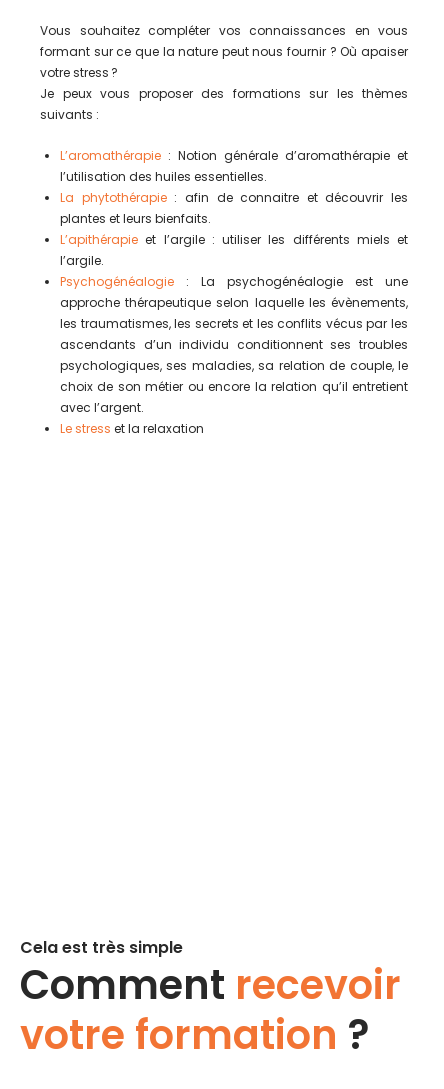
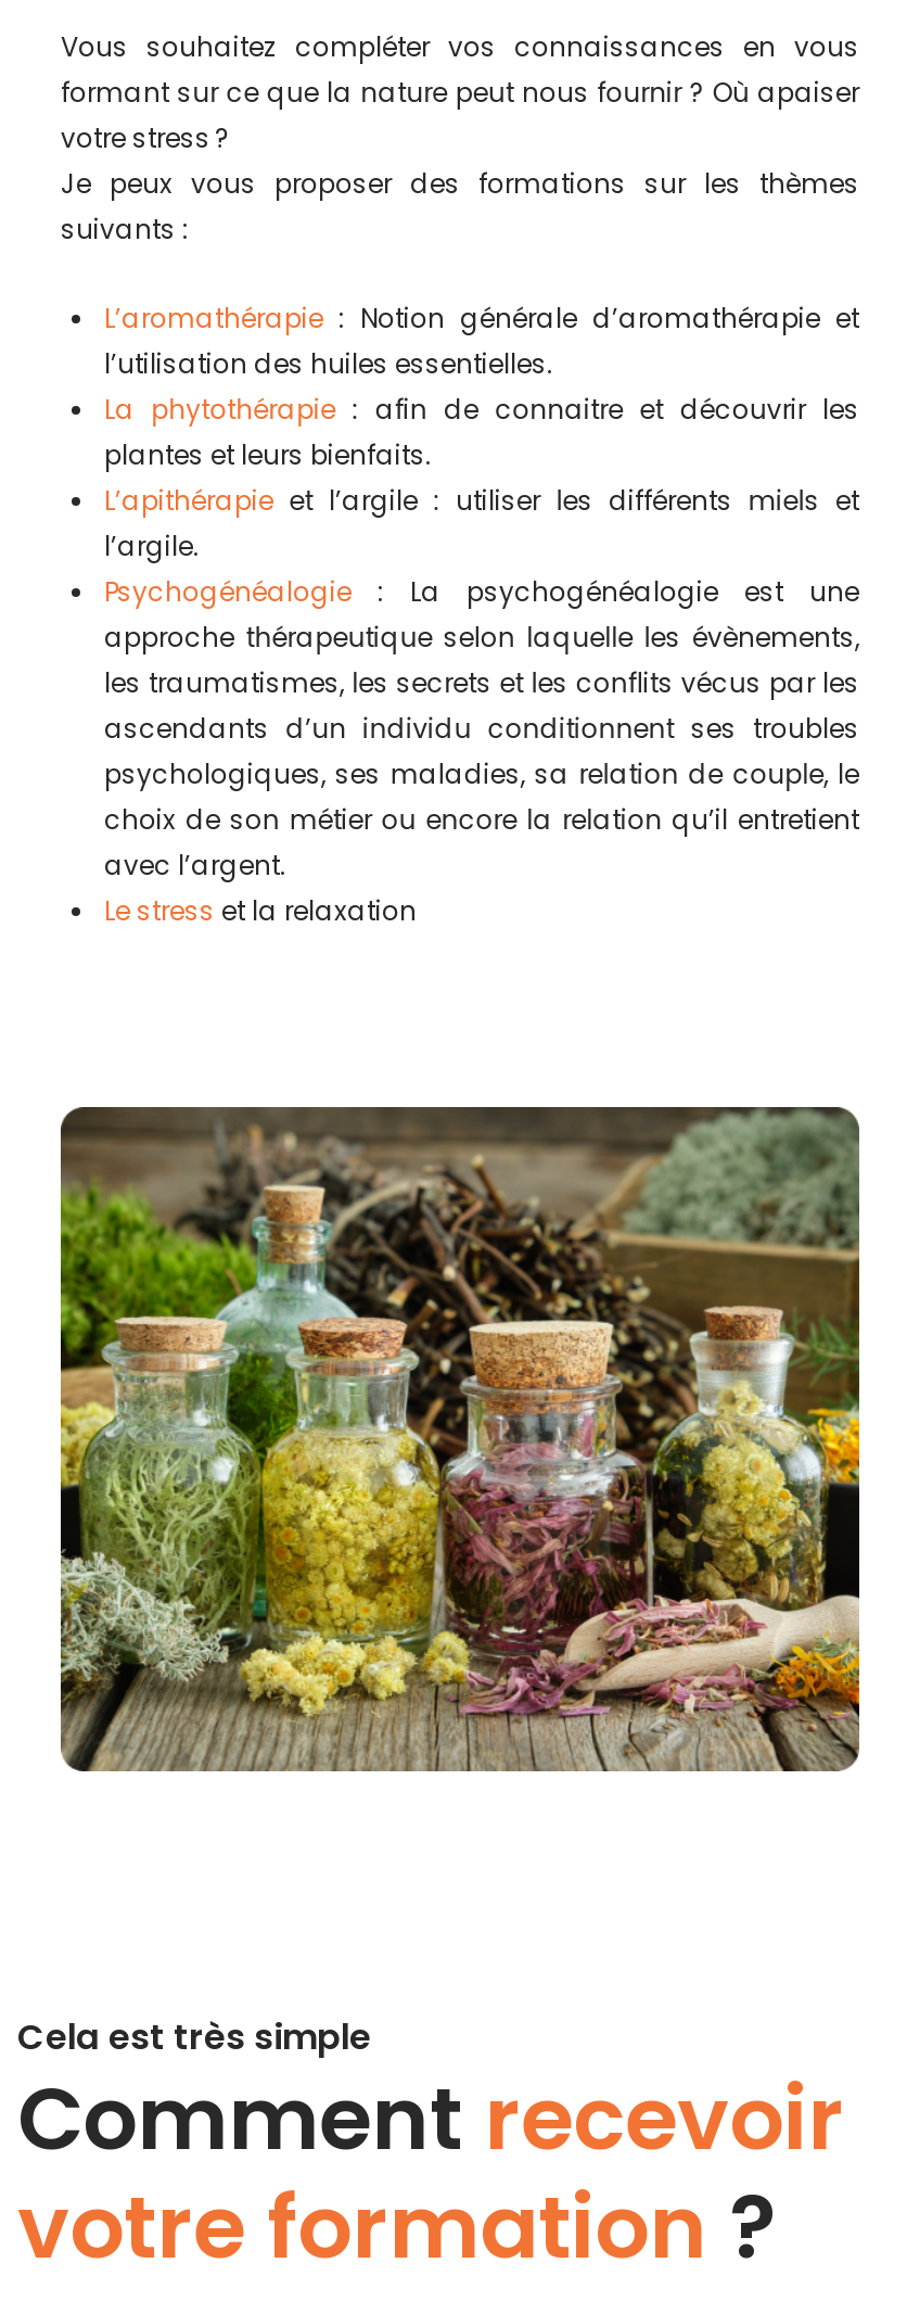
+ [image]
